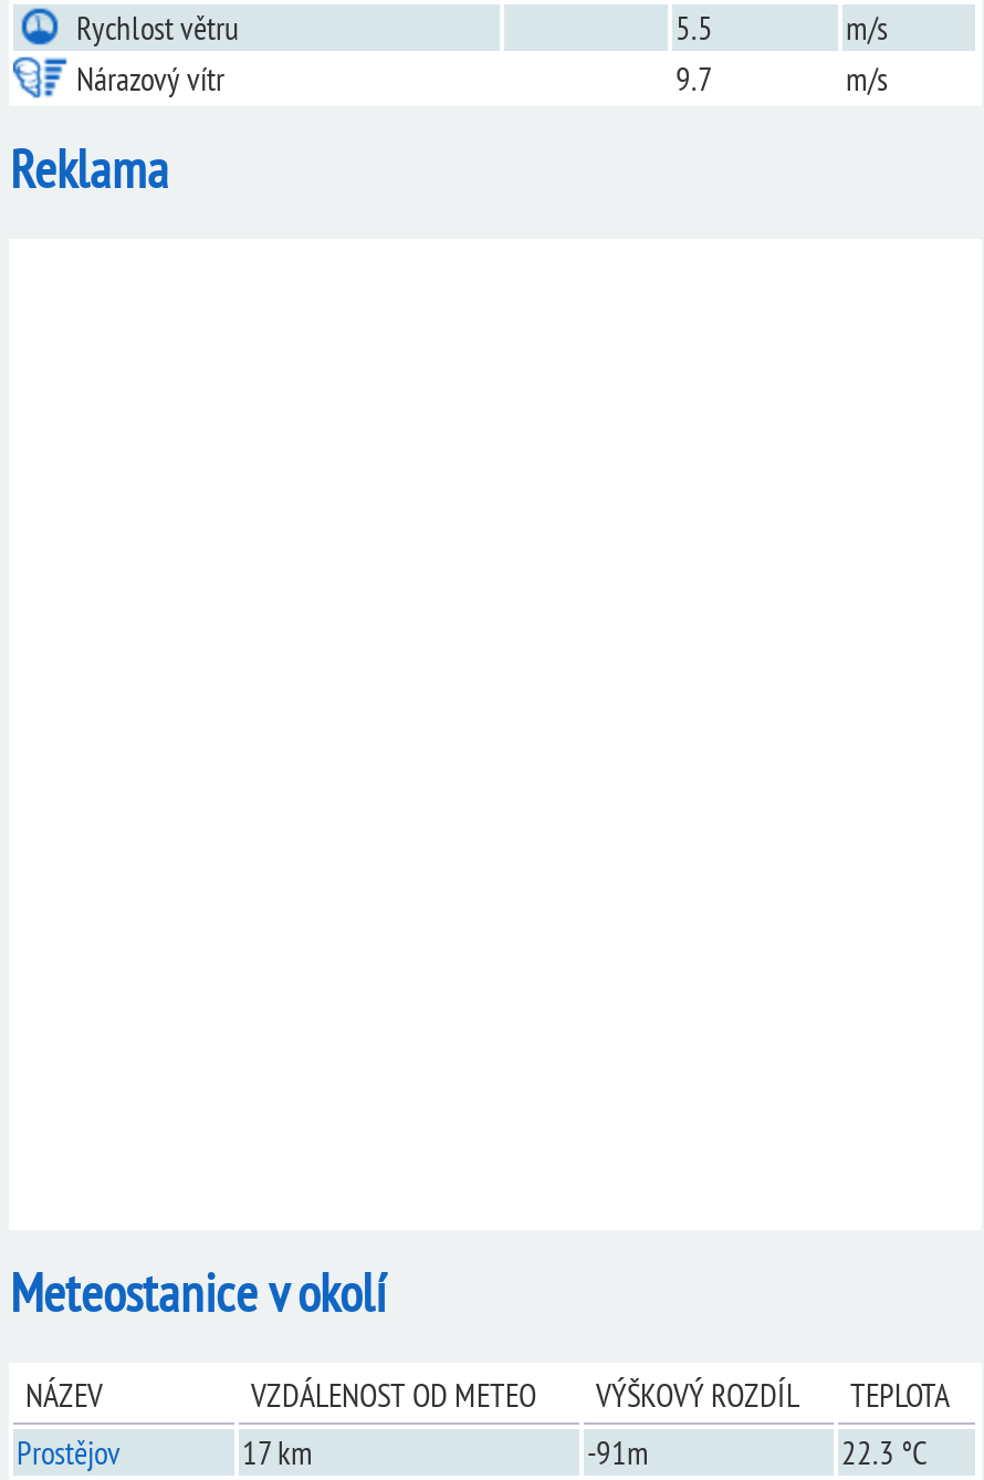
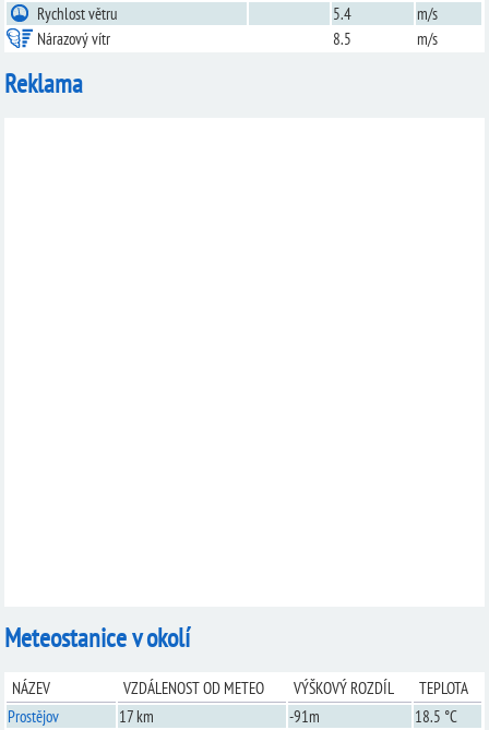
- 5.5
+ 5.4

- 9.7
+ 8.5

- 22.3 °C
+ 18.5 °C
